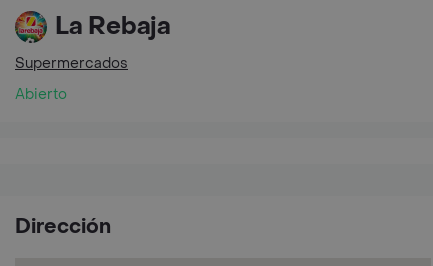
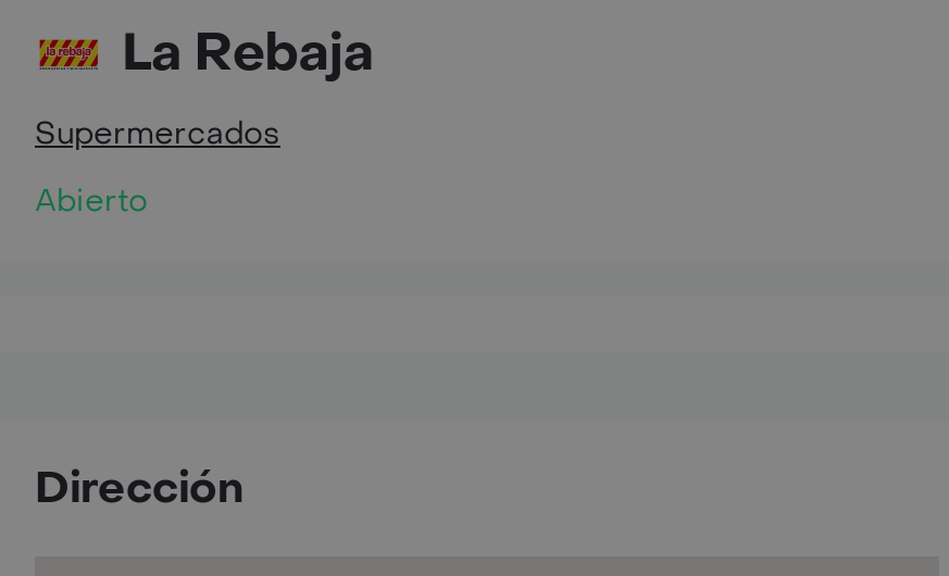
- [image]
+ [image]
